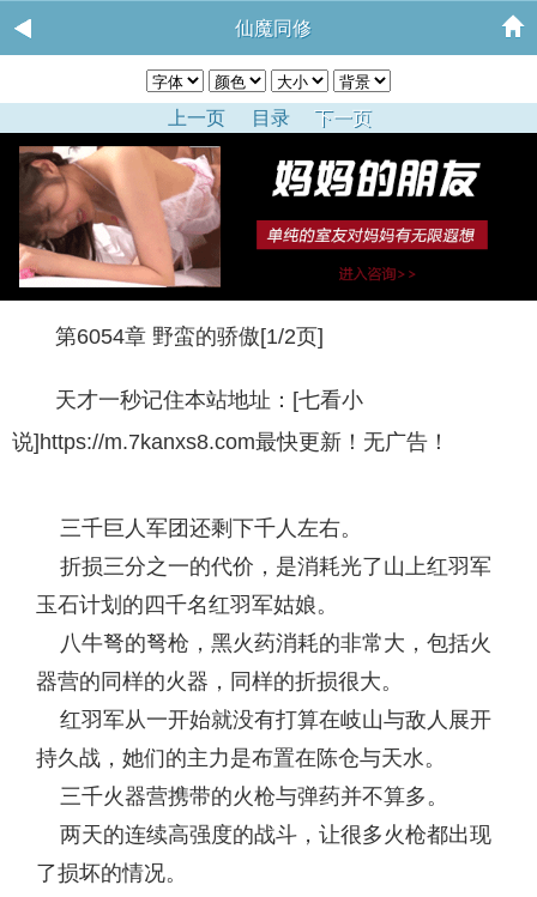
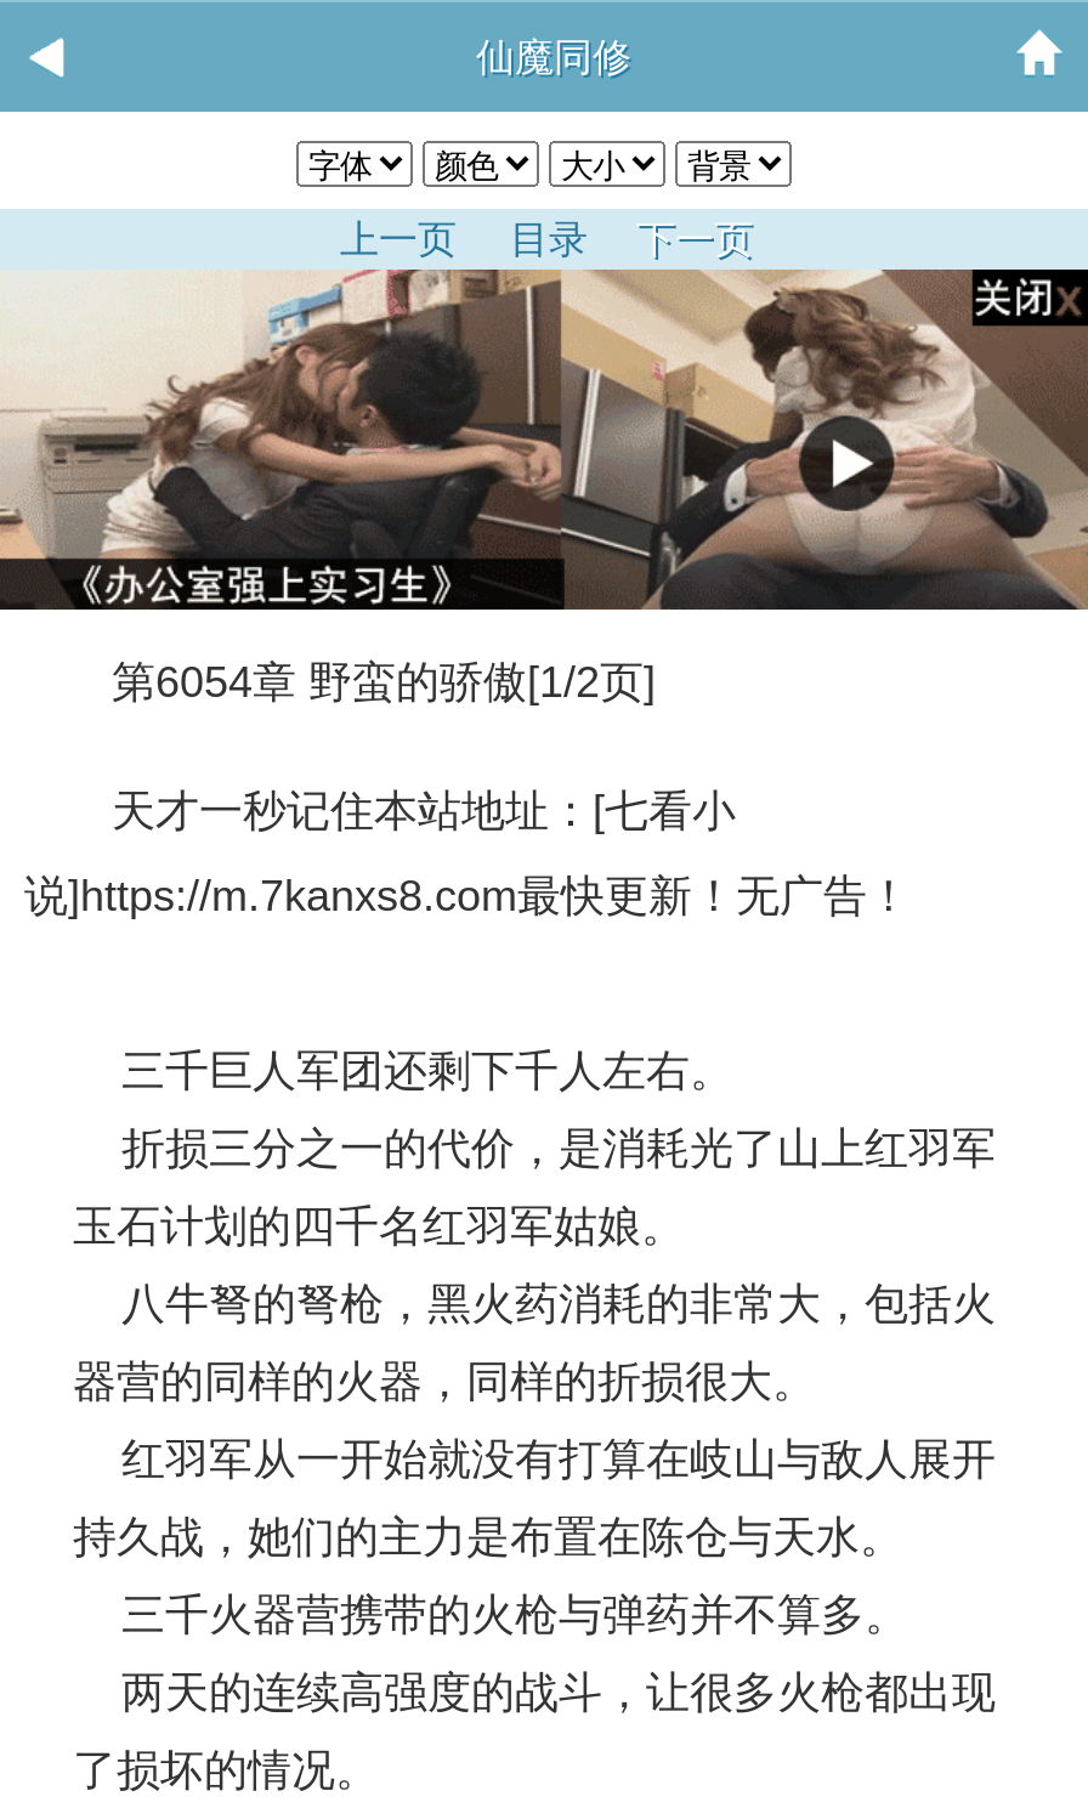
- [image]
+ [image]
